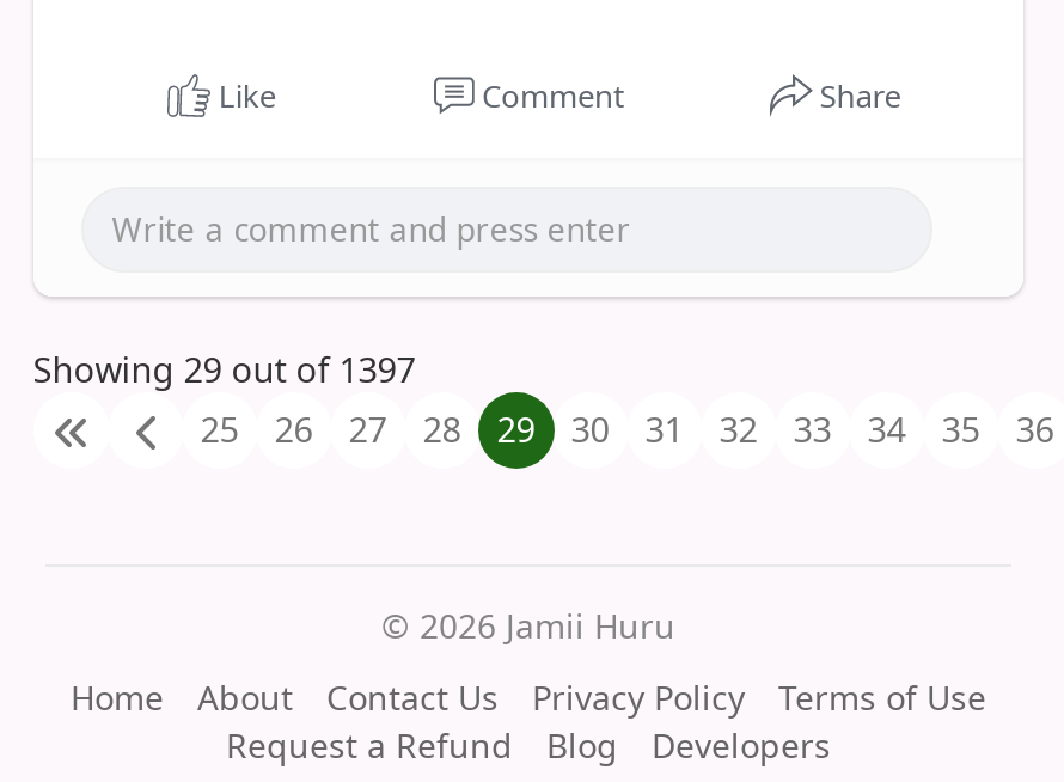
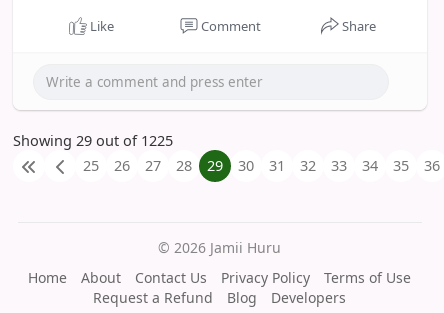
- Showing 29 out of 1397
+ Showing 29 out of 1225
